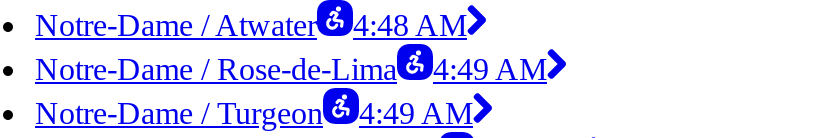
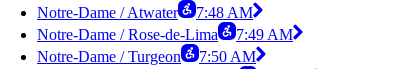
- Notre-Dame / Atwater 4:48 AM
+ Notre-Dame / Atwater 7:48 AM

- Notre-Dame / Rose-de-Lima 4:49 AM
+ Notre-Dame / Rose-de-Lima 7:49 AM

- Notre-Dame / Turgeon 4:49 AM
+ Notre-Dame / Turgeon 7:50 AM
